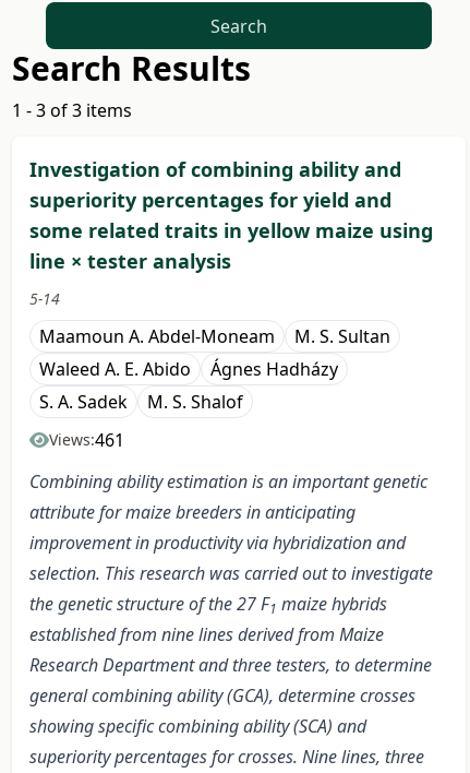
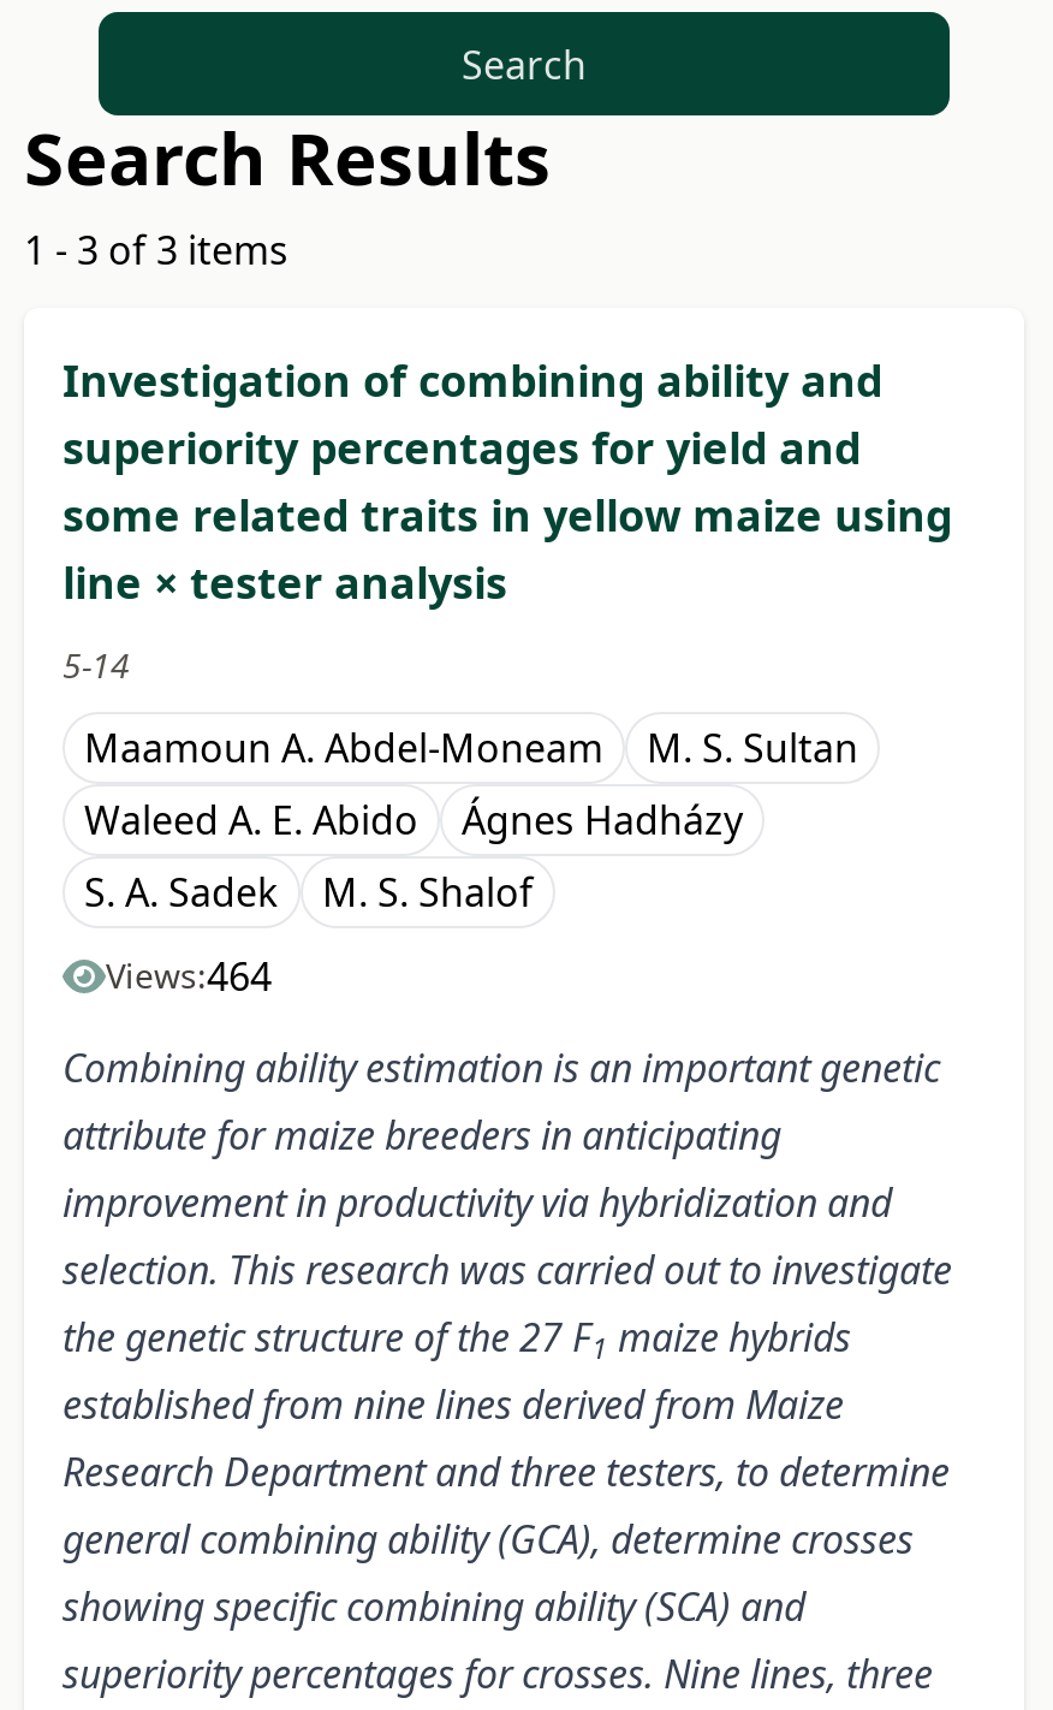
- Views:461
+ Views:464
